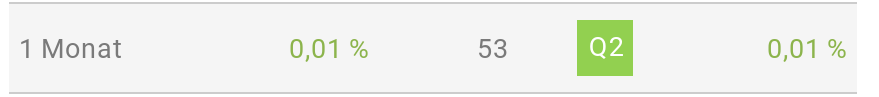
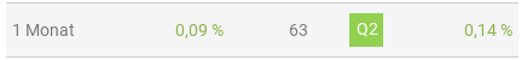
- 0,01 %
+ 0,09 %

- 53
+ 63

- 0,01 %
+ 0,14 %
